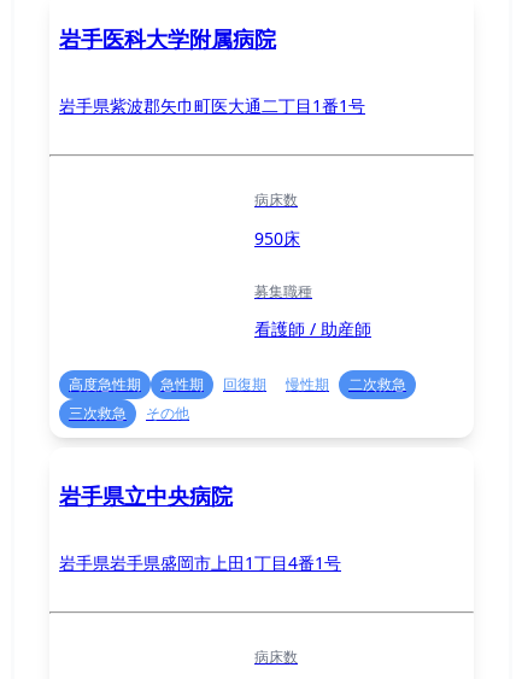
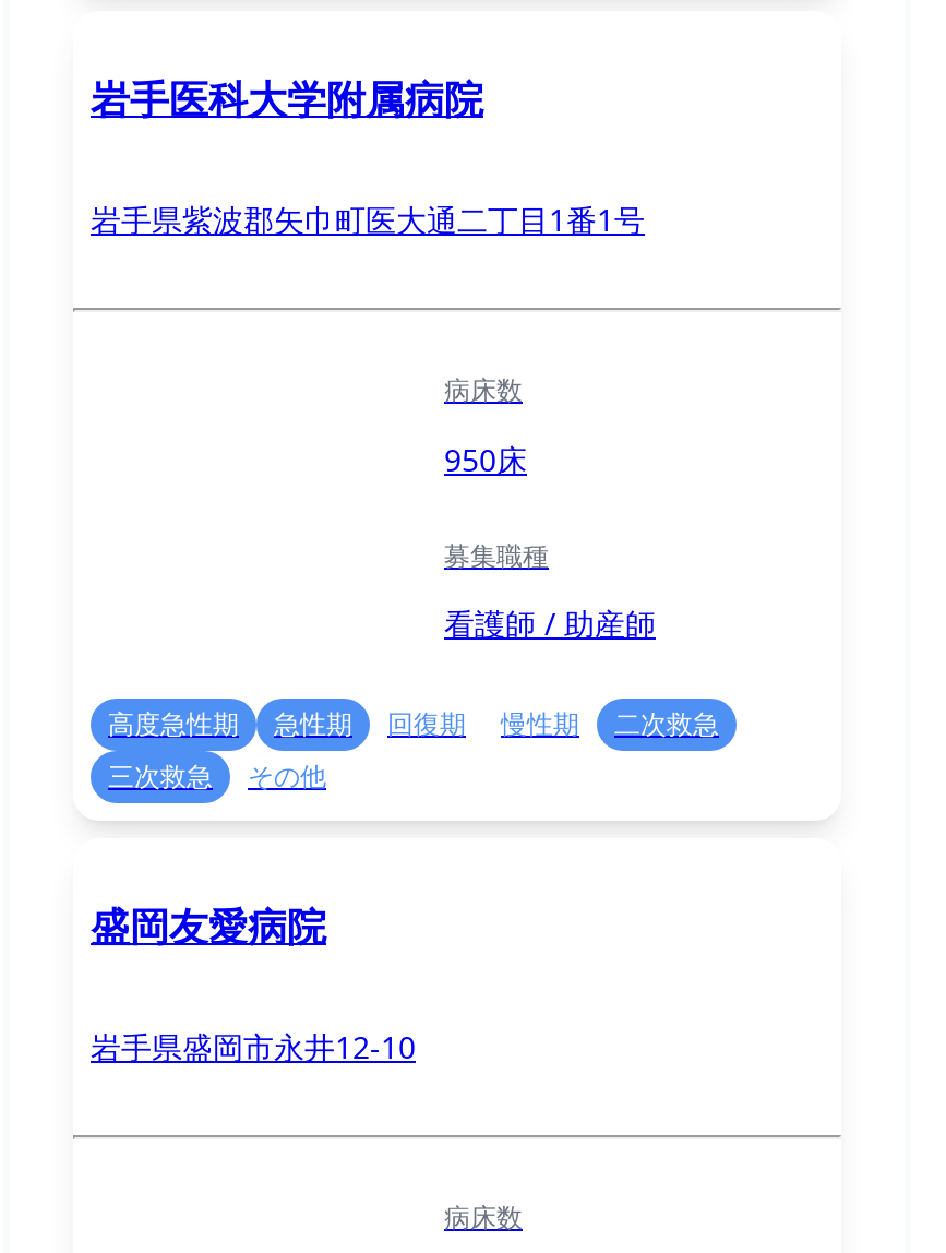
- 岩手県立中央病院
+ 盛岡友愛病院

- 岩手県岩手県盛岡市上田1丁目4番1号
+ 岩手県盛岡市永井12-10
